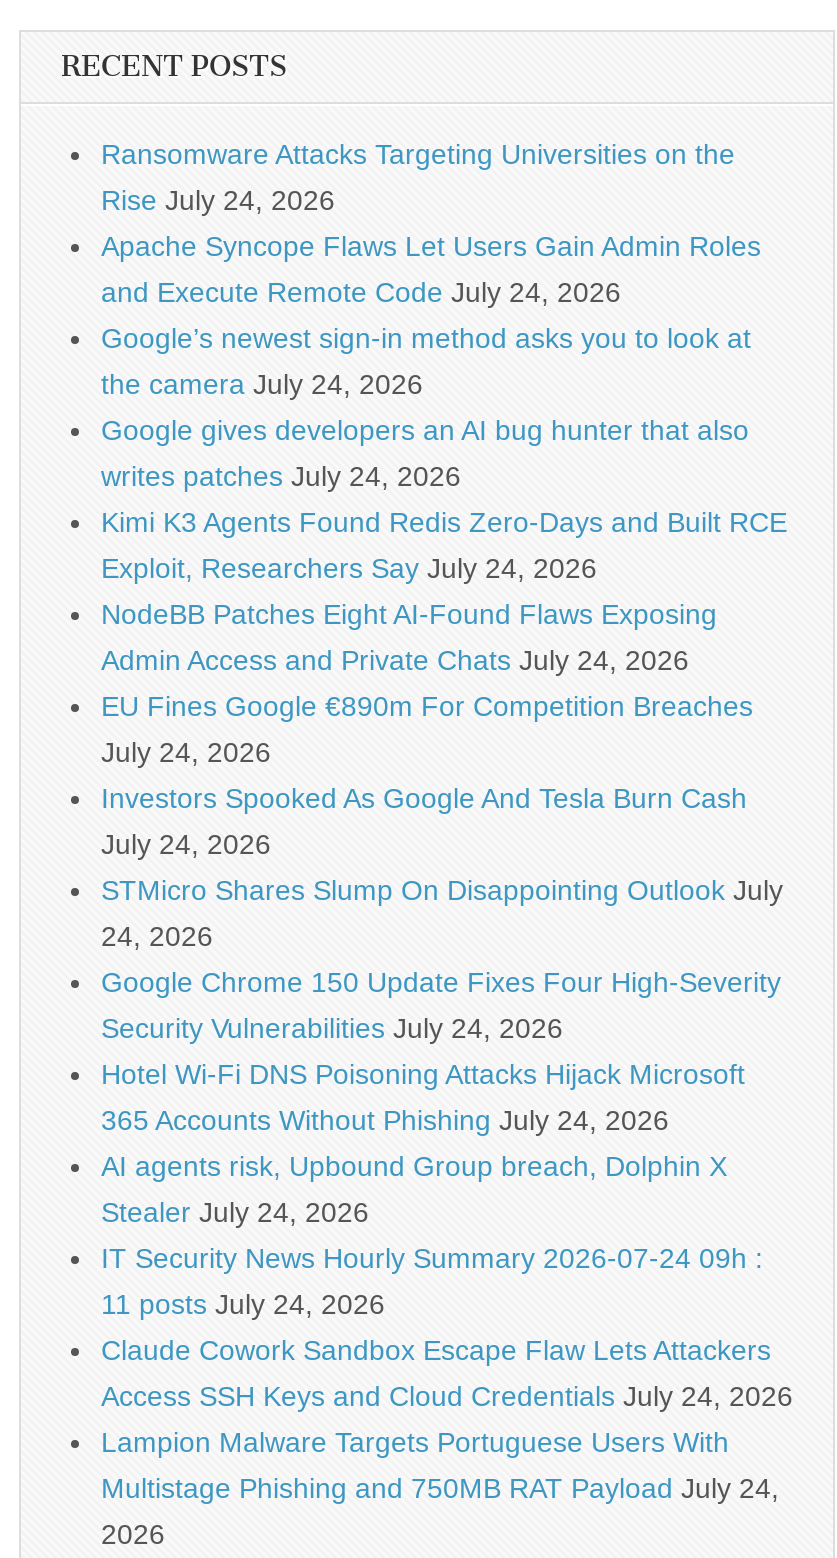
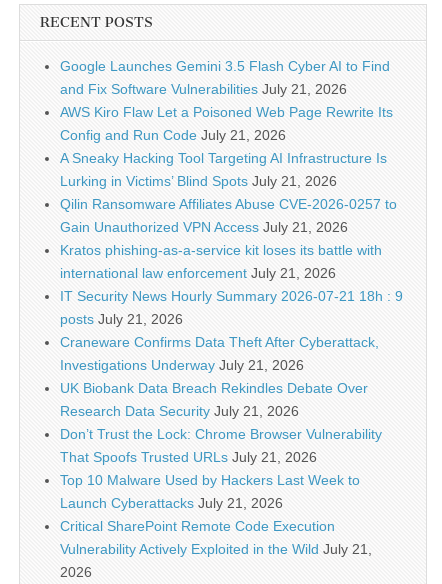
- Ransomware Attacks Targeting Universities on the
- Rise July 24, 2026
- Apache Syncope Flaws Let Users Gain Admin Roles
- and Execute Remote Code July 24, 2026
- Google’s newest sign-in method asks you to look at
- the camera July 24, 2026
- Google gives developers an AI bug hunter that also
- writes patches July 24, 2026
- Kimi K3 Agents Found Redis Zero-Days and Built RCE
- Exploit, Researchers Say July 24, 2026
- NodeBB Patches Eight AI-Found Flaws Exposing
- Admin Access and Private Chats July 24, 2026
- EU Fines Google €890m For Competition Breaches
- July 24, 2026
- Investors Spooked As Google And Tesla Burn Cash
- July 24, 2026
- STMicro Shares Slump On Disappointing Outlook July
- 24, 2026
- Google Chrome 150 Update Fixes Four High-Severity
- Security Vulnerabilities July 24, 2026
- Hotel Wi-Fi DNS Poisoning Attacks Hijack Microsoft
- 365 Accounts Without Phishing July 24, 2026
- AI agents risk, Upbound Group breach, Dolphin X
- Stealer July 24, 2026
- IT Security News Hourly Summary 2026-07-24 09h :
- 11 posts July 24, 2026
- Claude Cowork Sandbox Escape Flaw Lets Attackers
- Access SSH Keys and Cloud Credentials July 24, 2026
- Lampion Malware Targets Portuguese Users With
- Multistage Phishing and 750MB RAT Payload July 24,
+ Google Launches Gemini 3.5 Flash Cyber AI to Find
+ and Fix Software Vulnerabilities July 21, 2026
+ AWS Kiro Flaw Let a Poisoned Web Page Rewrite Its
+ Config and Run Code July 21, 2026
+ A Sneaky Hacking Tool Targeting AI Infrastructure Is
+ Lurking in Victims’ Blind Spots July 21, 2026
+ Qilin Ransomware Affiliates Abuse CVE-2026-0257 to
+ Gain Unauthorized VPN Access July 21, 2026
+ Kratos phishing-as-a-service kit loses its battle with
+ international law enforcement July 21, 2026
+ IT Security News Hourly Summary 2026-07-21 18h : 9
+ posts July 21, 2026
+ Craneware Confirms Data Theft After Cyberattack,
+ Investigations Underway July 21, 2026
+ UK Biobank Data Breach Rekindles Debate Over
+ Research Data Security July 21, 2026
+ Don’t Trust the Lock: Chrome Browser Vulnerability
+ That Spoofs Trusted URLs July 21, 2026
+ Top 10 Malware Used by Hackers Last Week to
+ Launch Cyberattacks July 21, 2026
+ Critical SharePoint Remote Code Execution
+ Vulnerability Actively Exploited in the Wild July 21,
